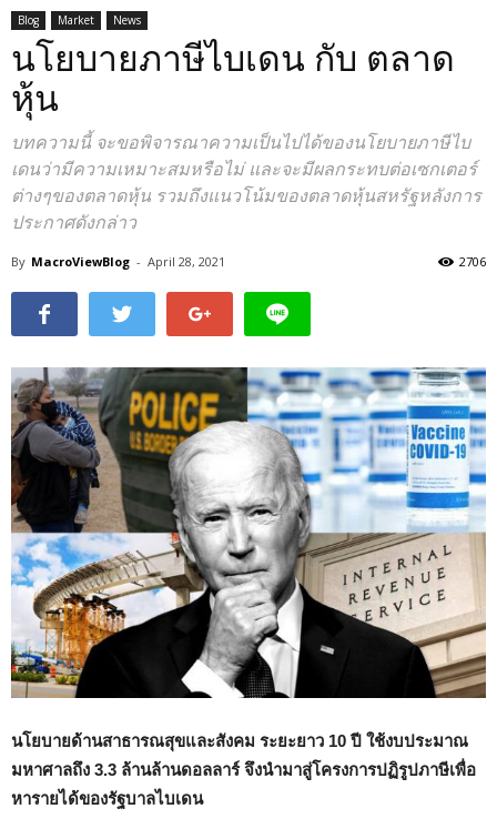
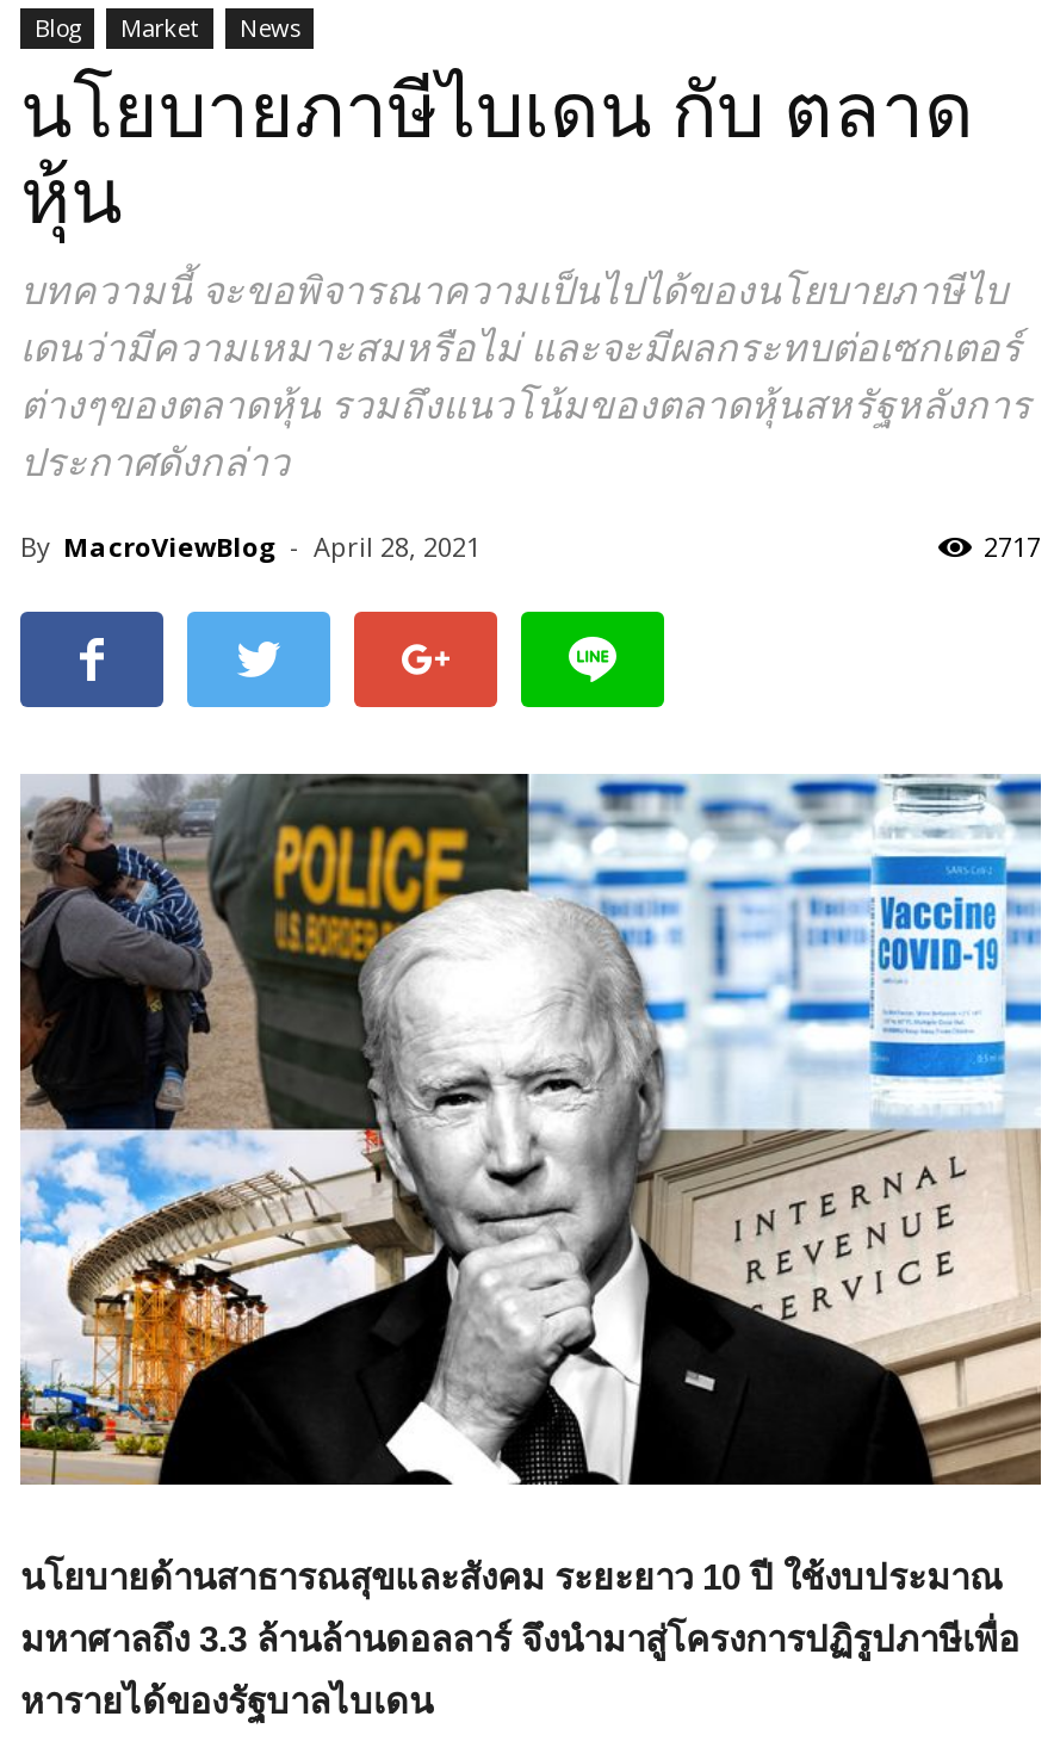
- 2706
+ 2717
